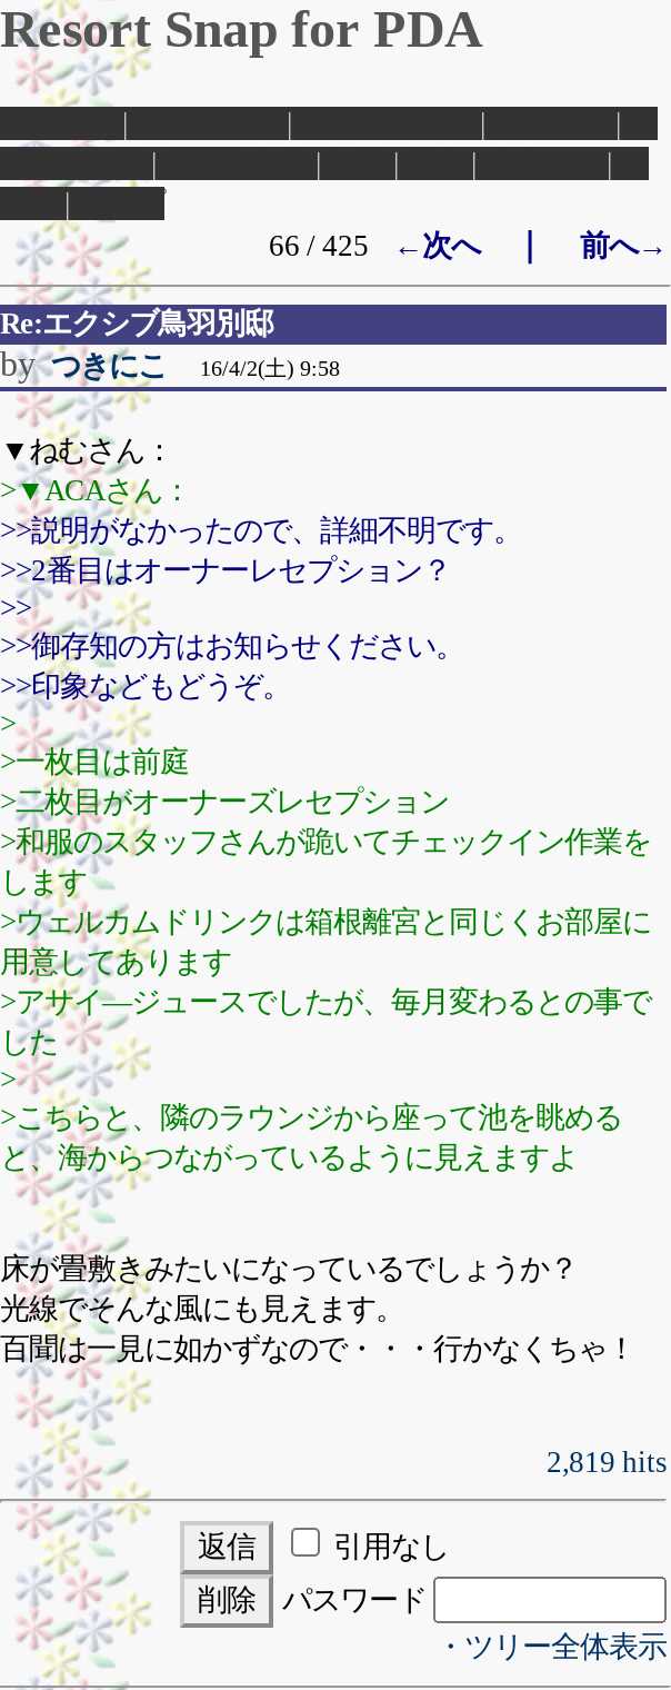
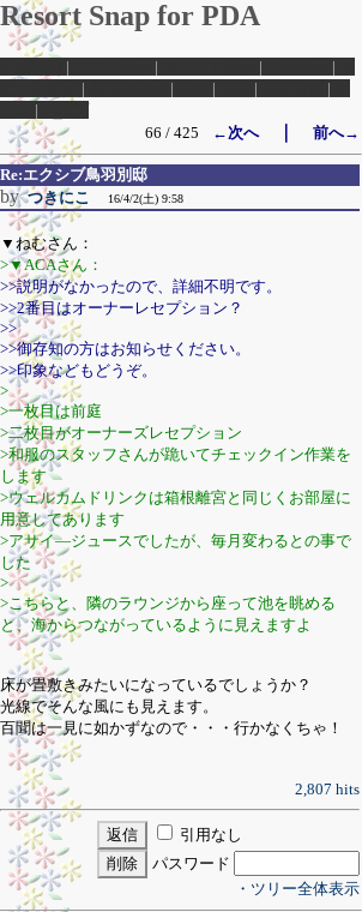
- 2,819 hits
+ 2,807 hits
